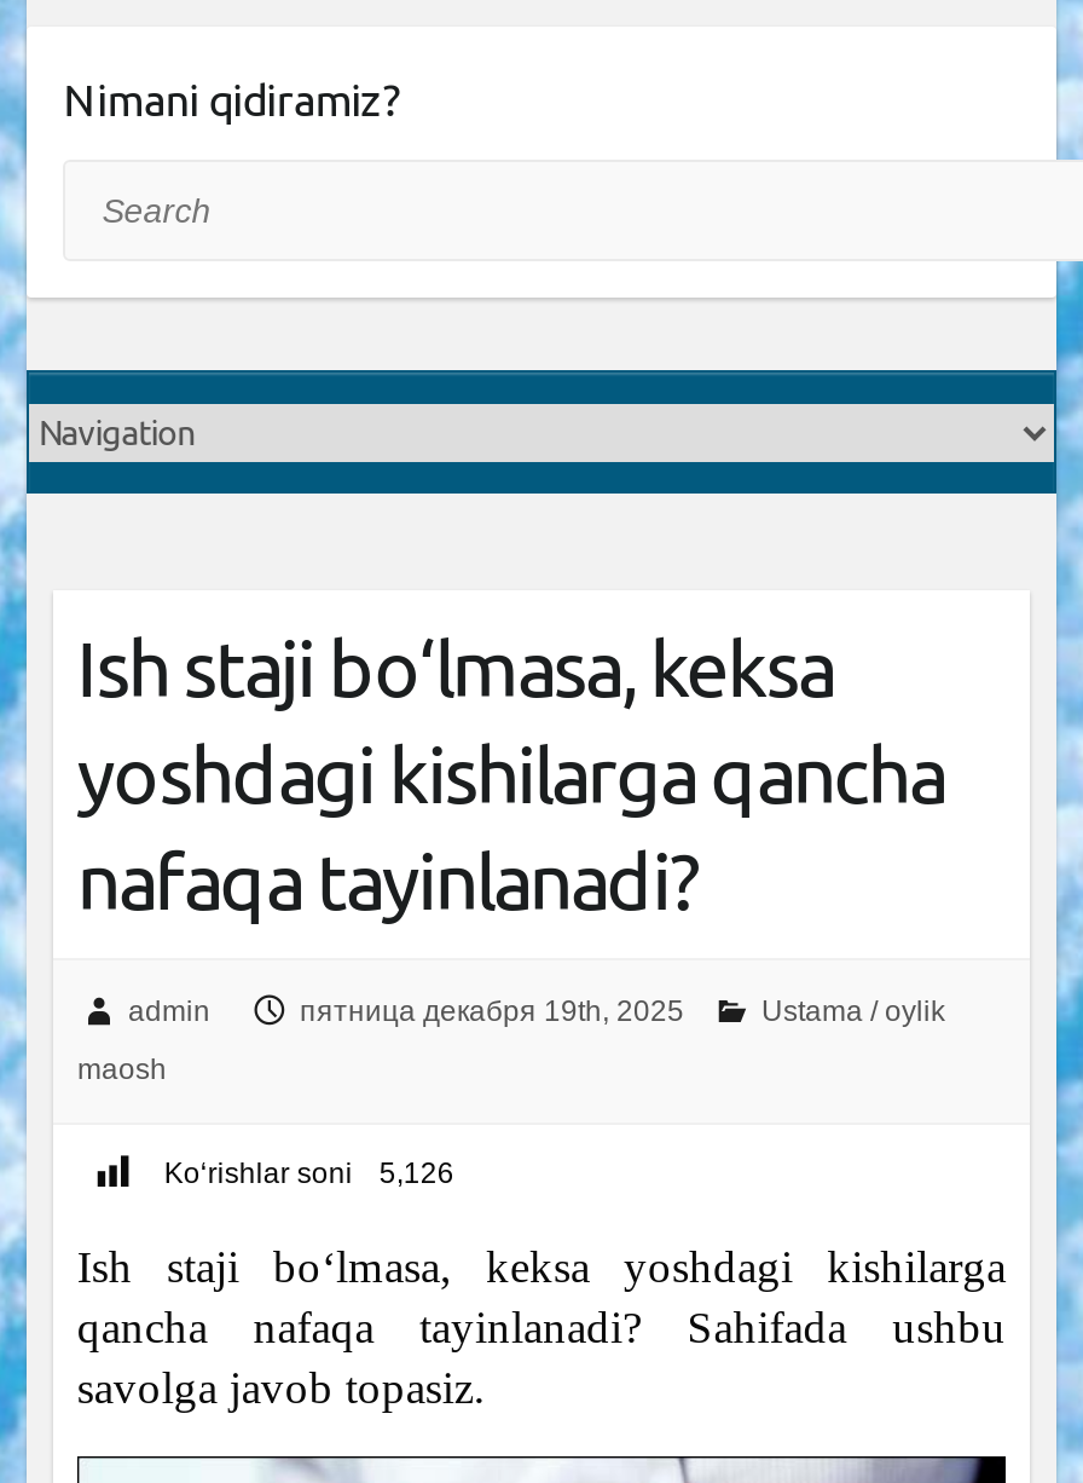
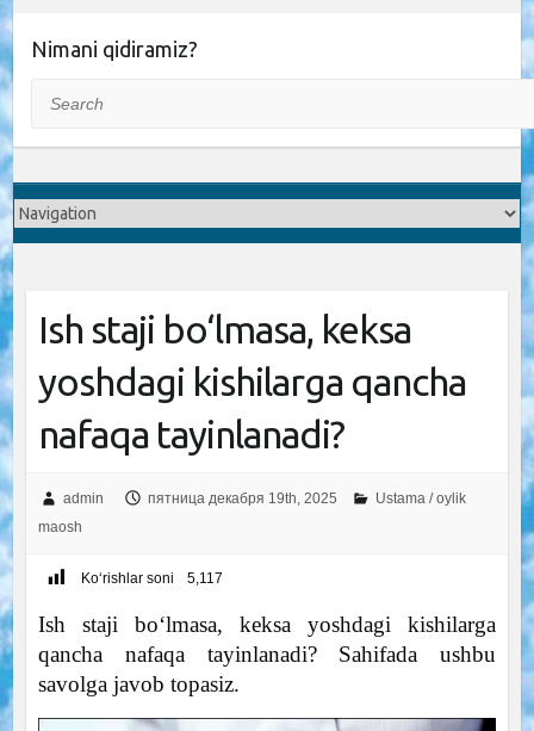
- Ko‘rishlar soni 5,126
+ Ko‘rishlar soni 5,117
